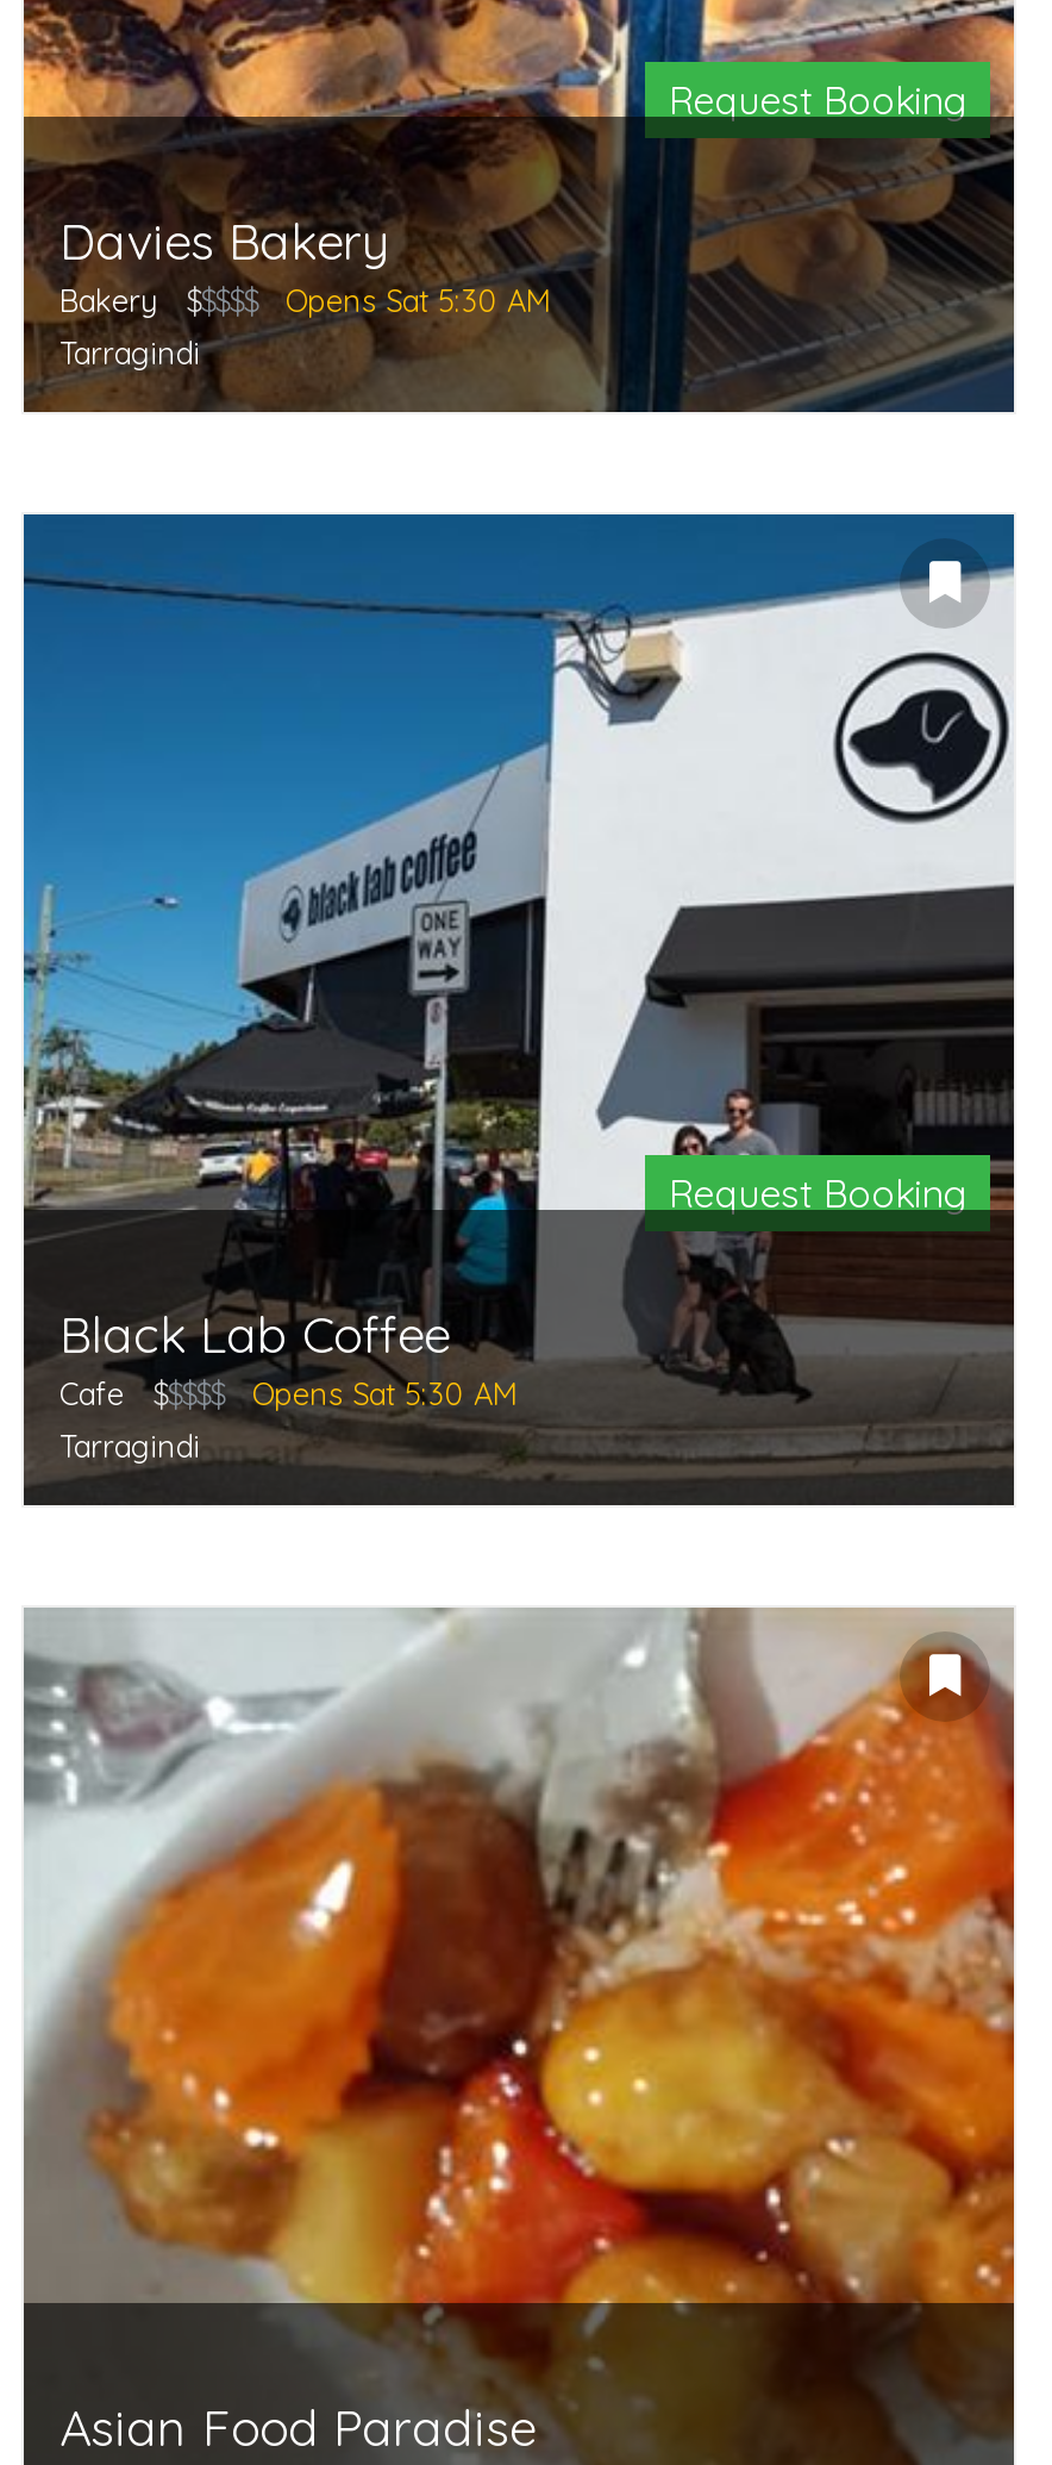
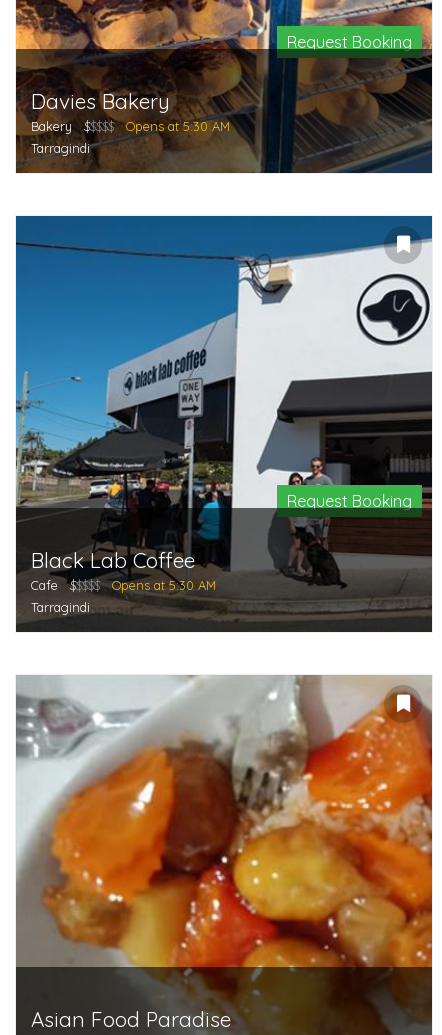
- Opens Sat 5:30 AM
+ Opens at 5:30 AM

- Opens Sat 5:30 AM
+ Opens at 5:30 AM
